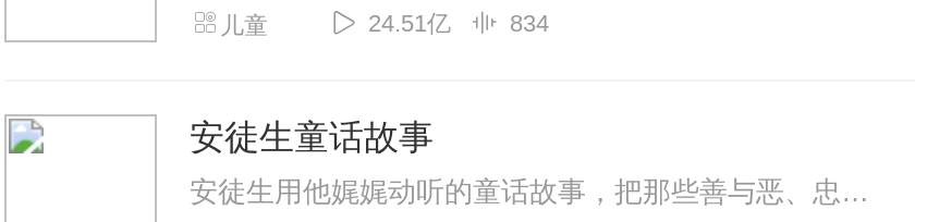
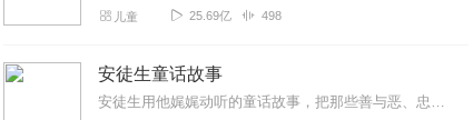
- 24.51亿
+ 25.69亿

- 834
+ 498
